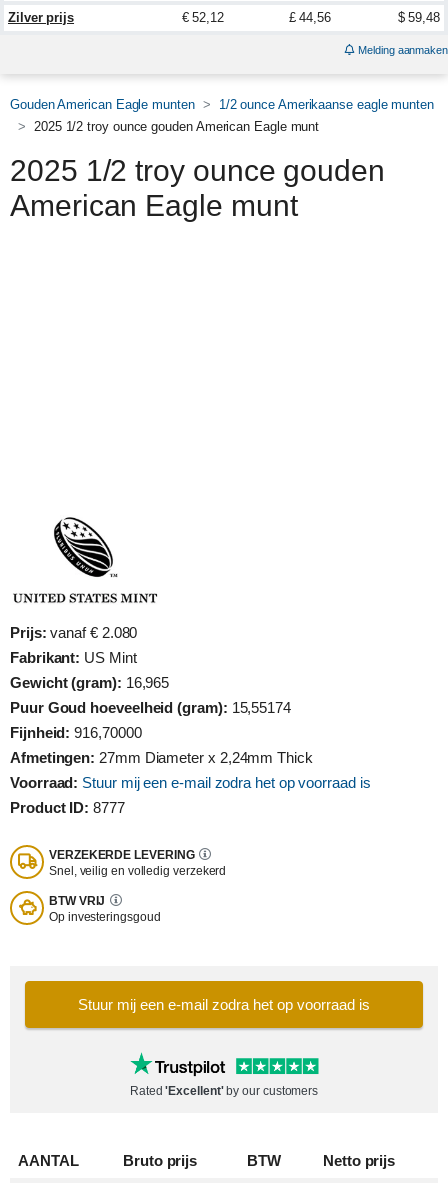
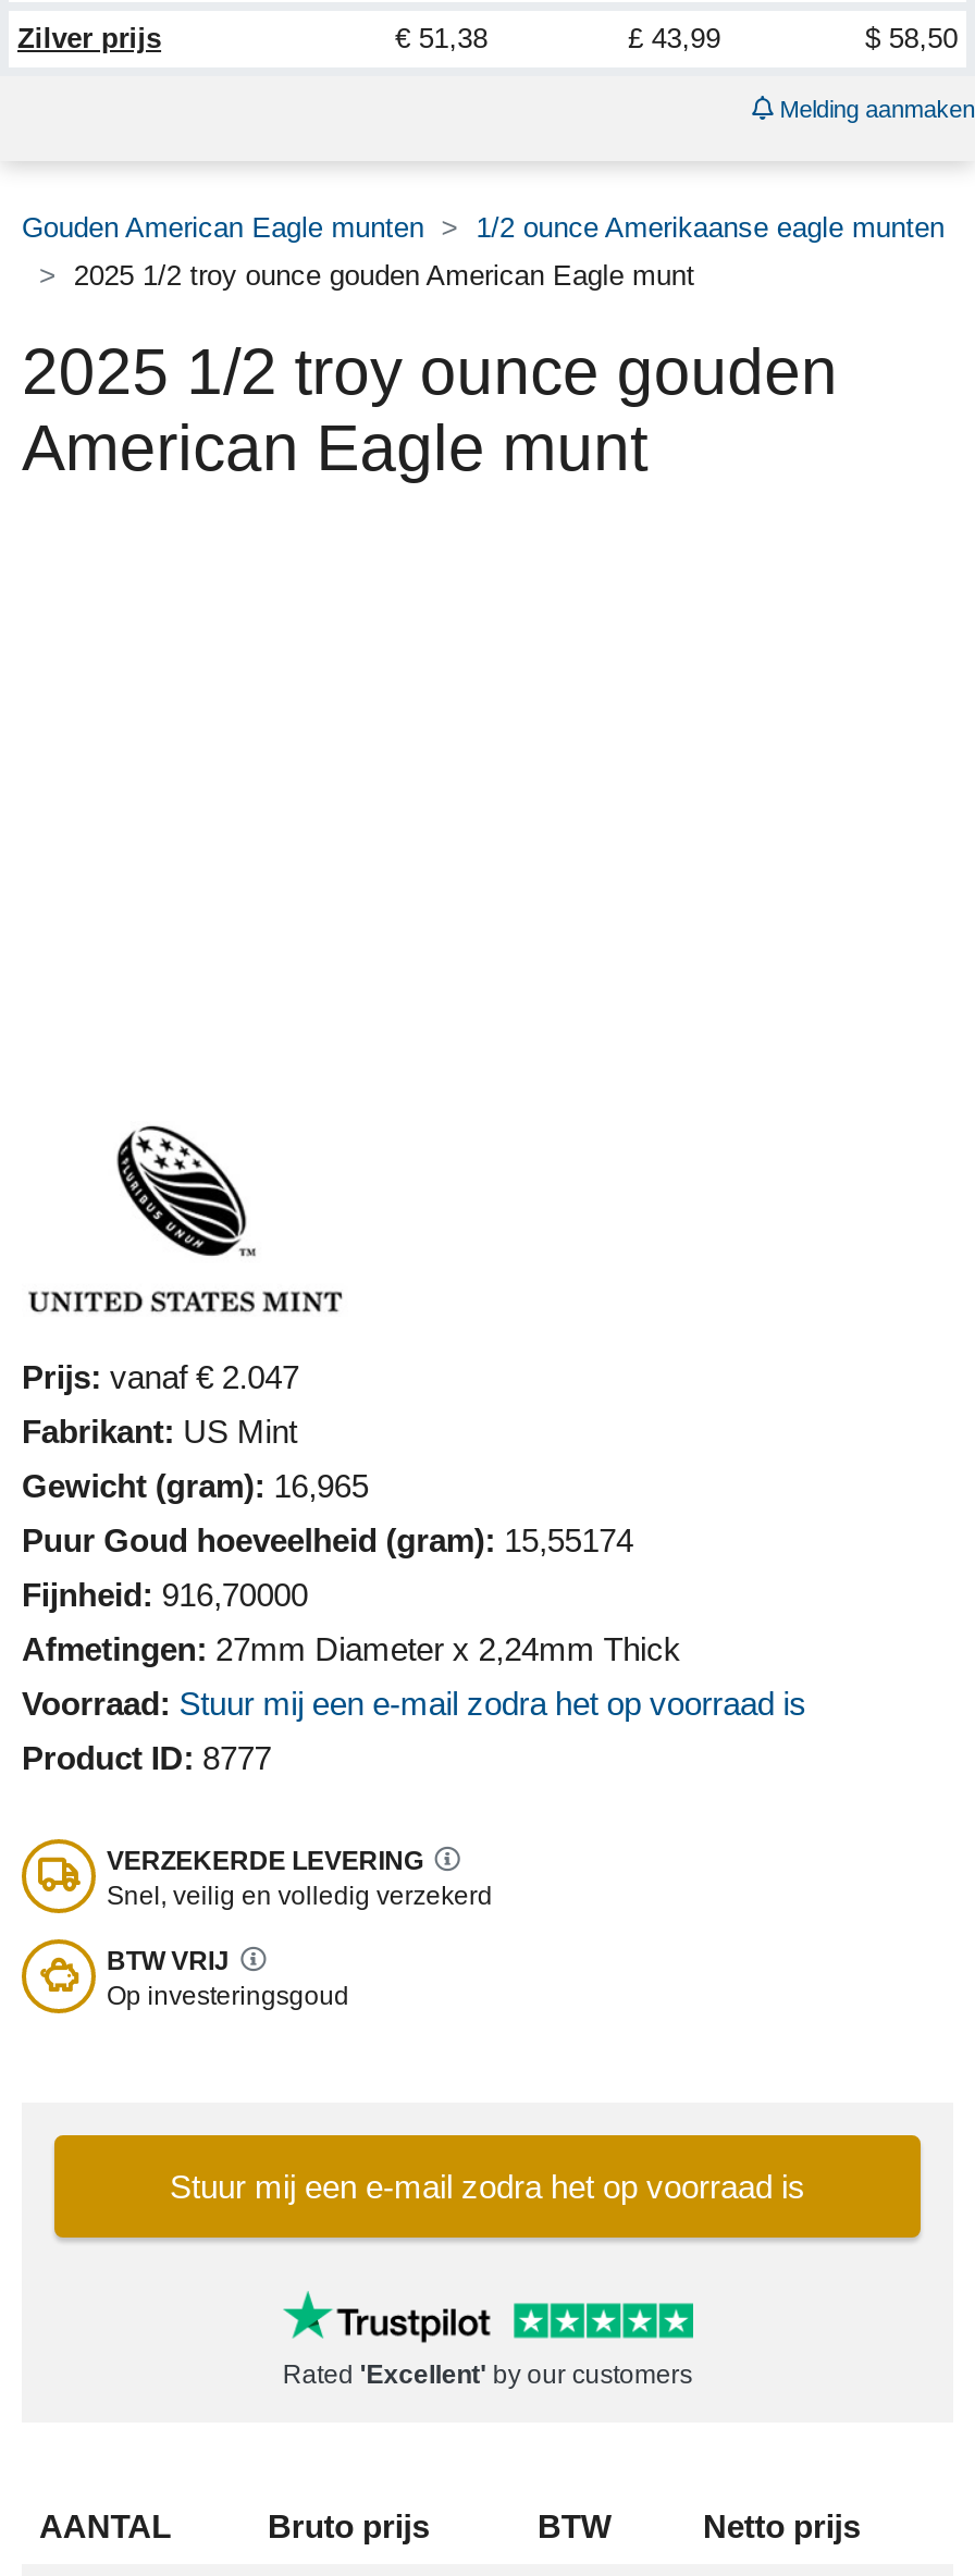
- € 52,12
+ € 51,38

- £ 44,56
+ £ 43,99

- $ 59,48
+ $ 58,50

- Prijs: vanaf € 2.080
+ Prijs: vanaf € 2.047
